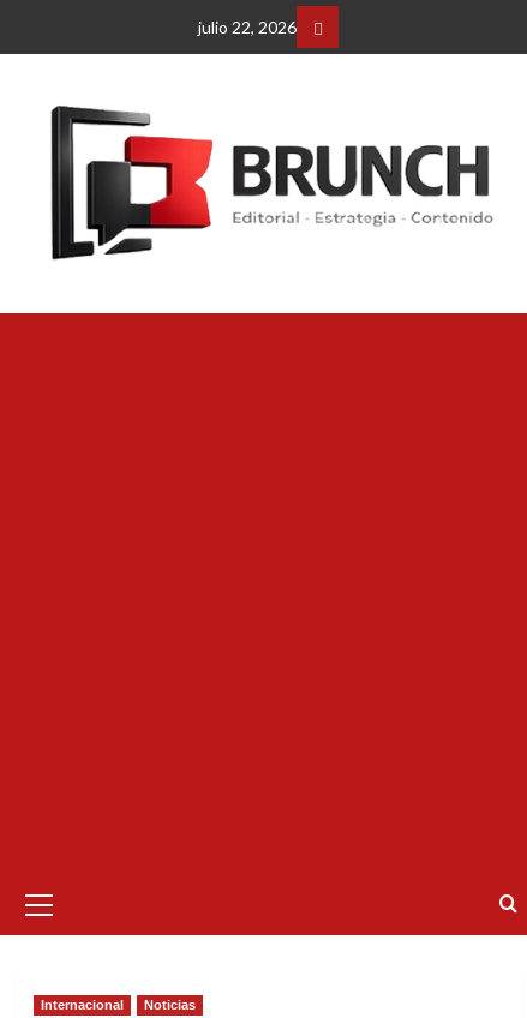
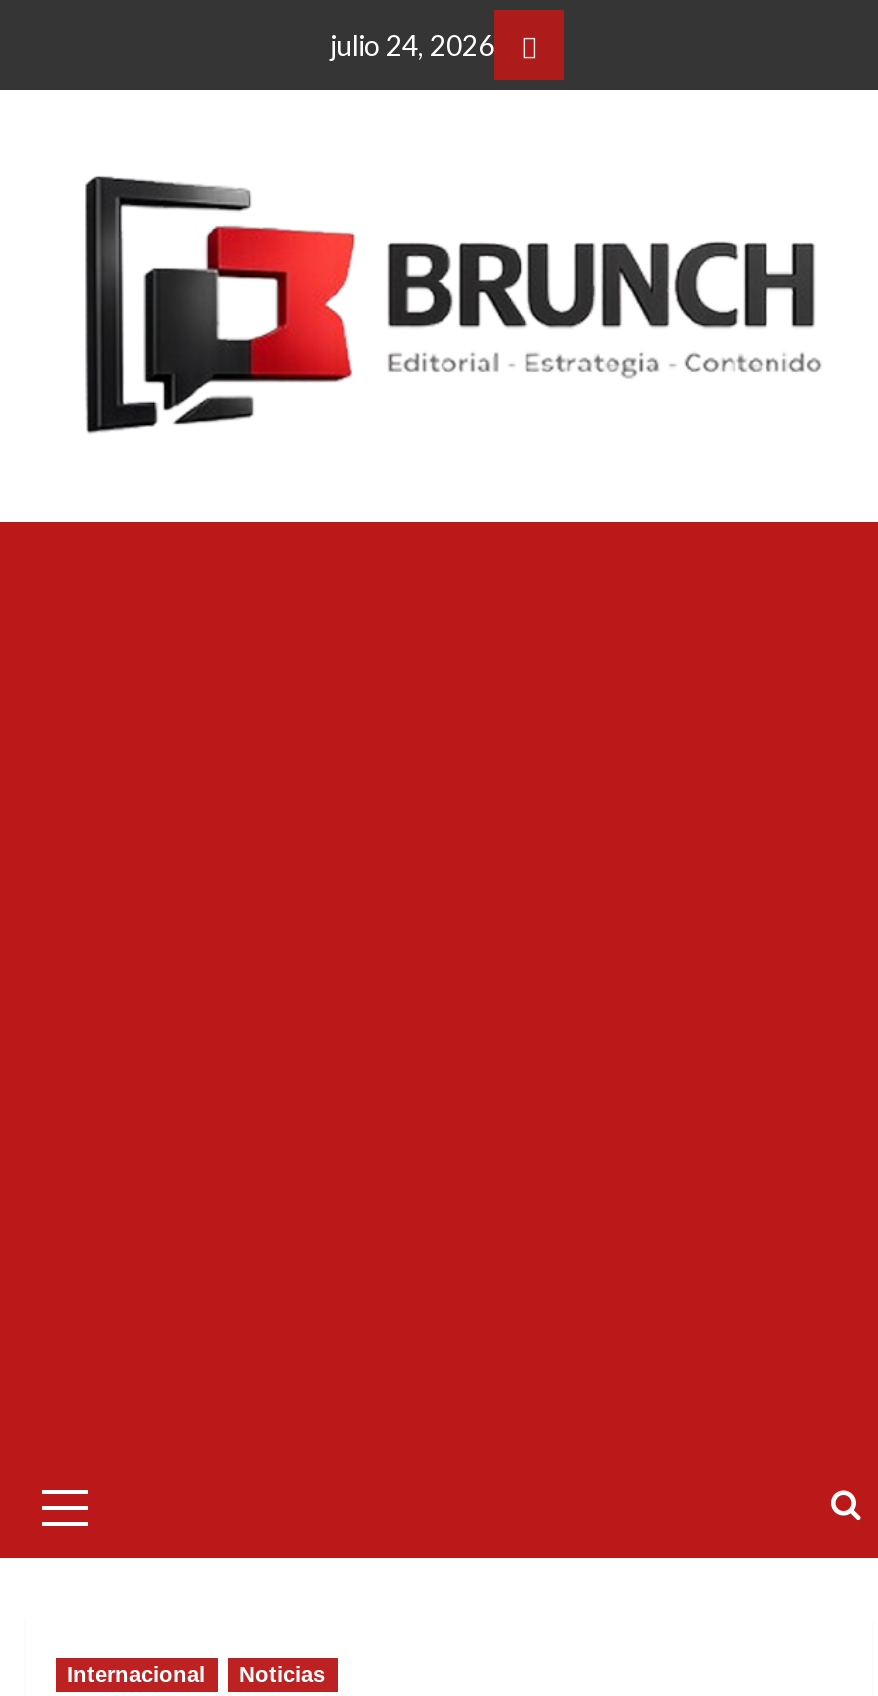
- julio 22, 2026
+ julio 24, 2026
